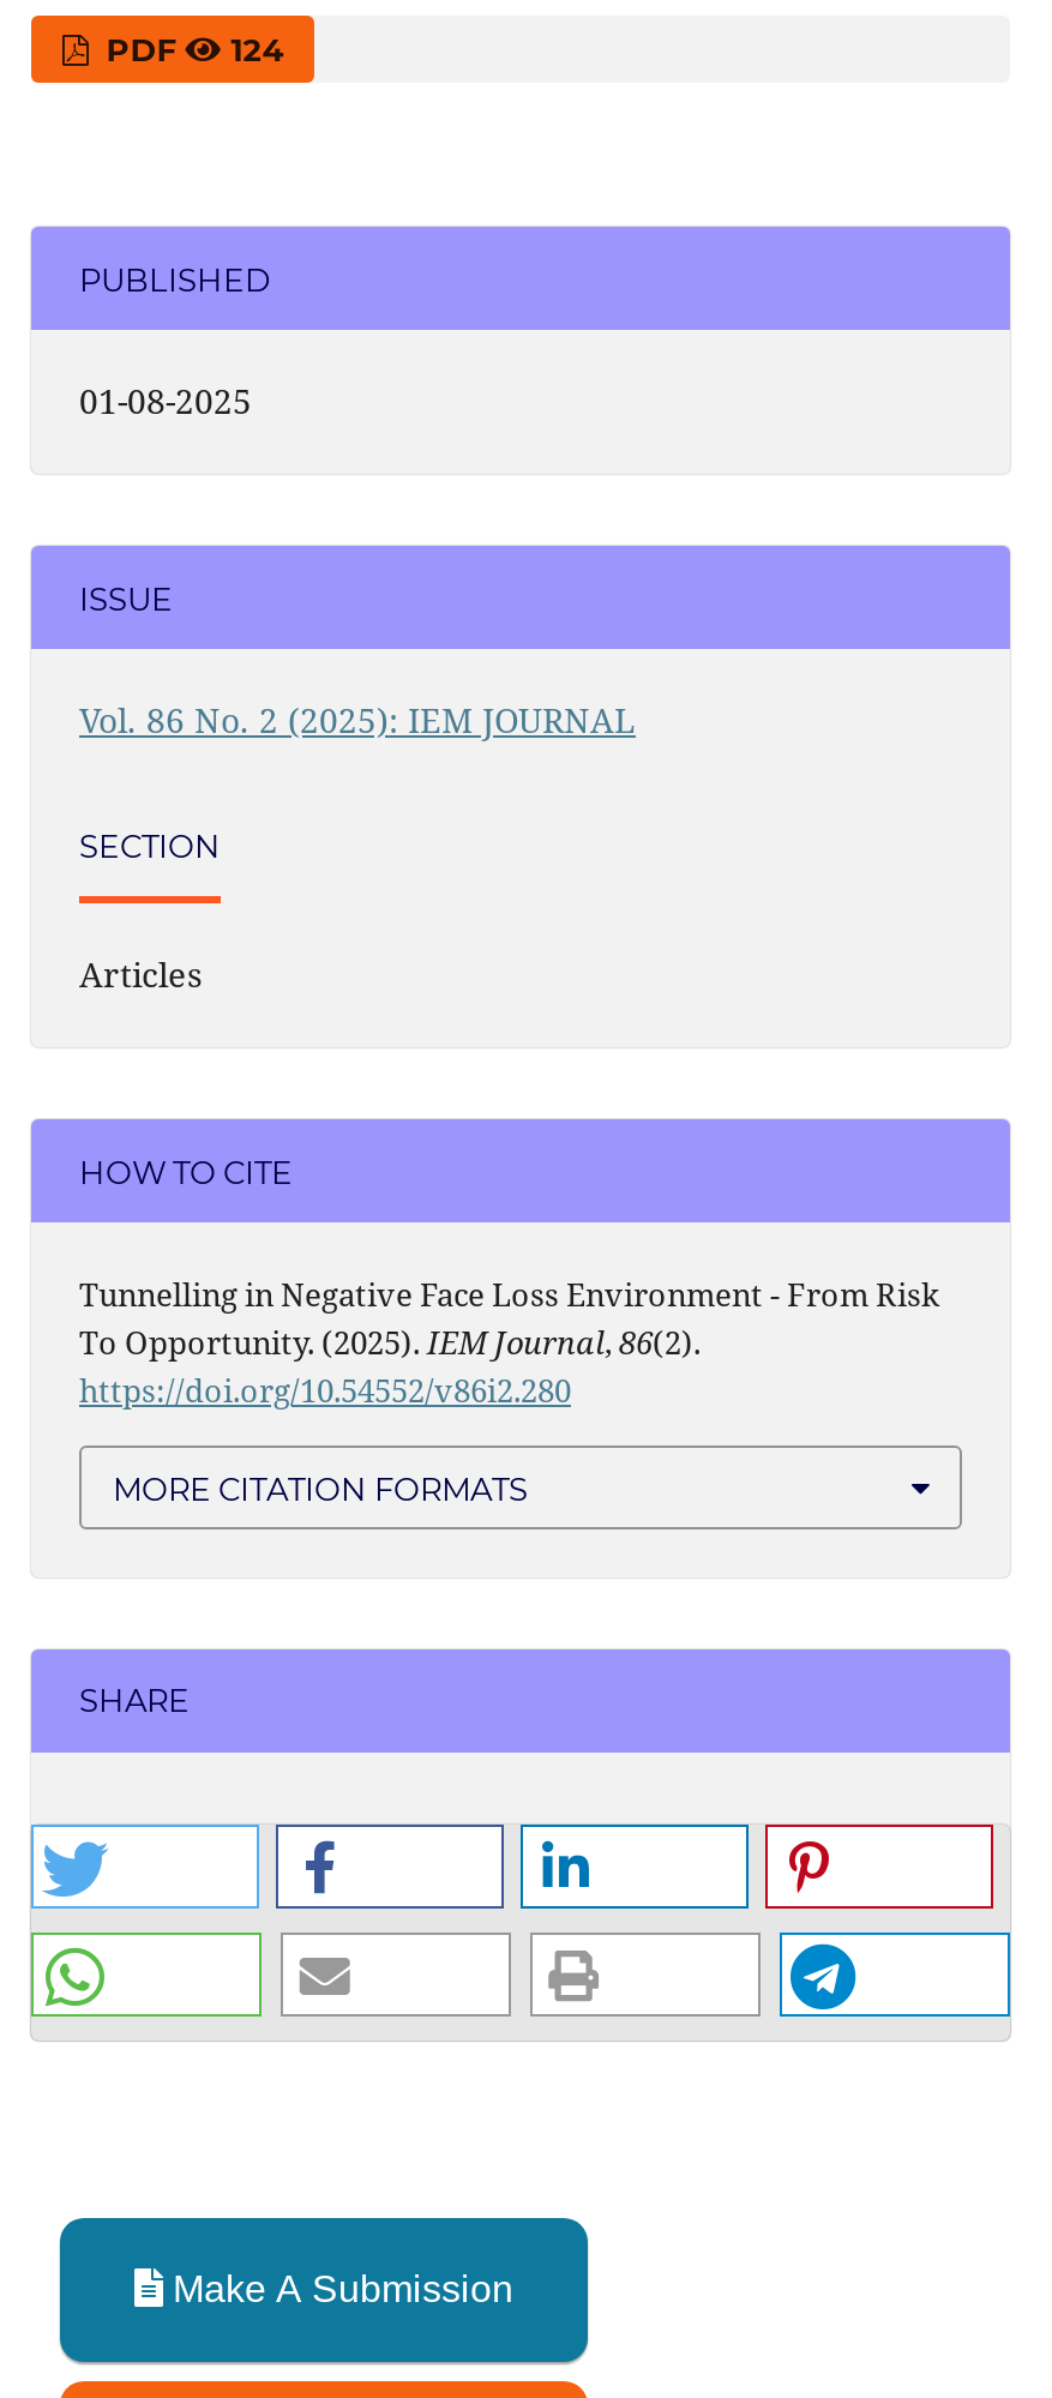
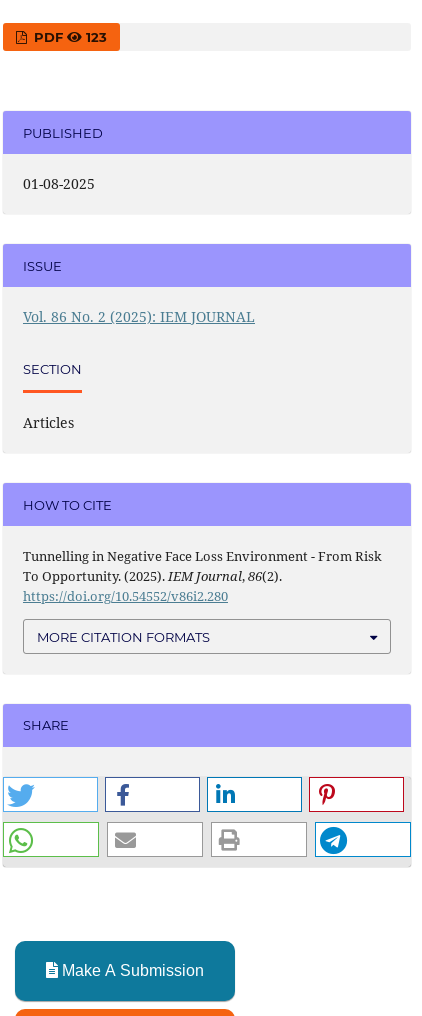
- PDF 124
+ PDF 123
